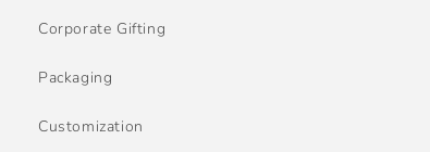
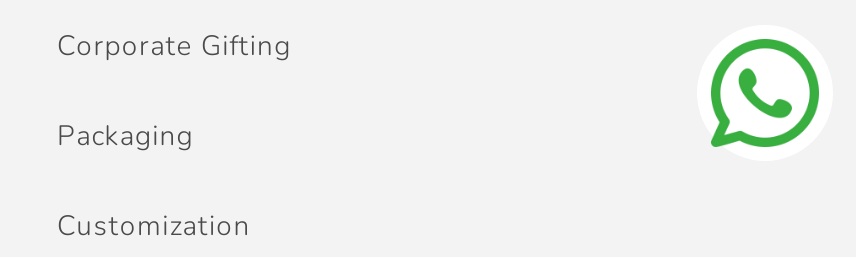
+ [image]
